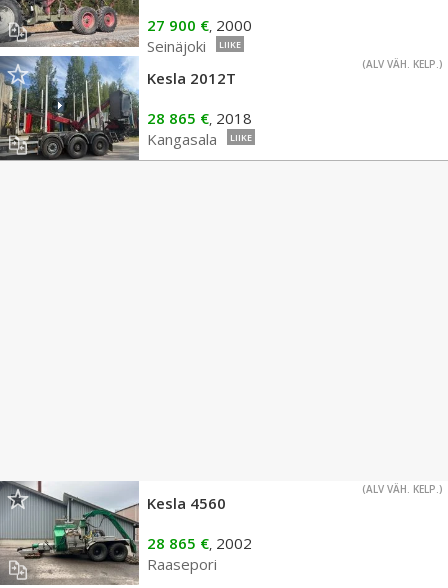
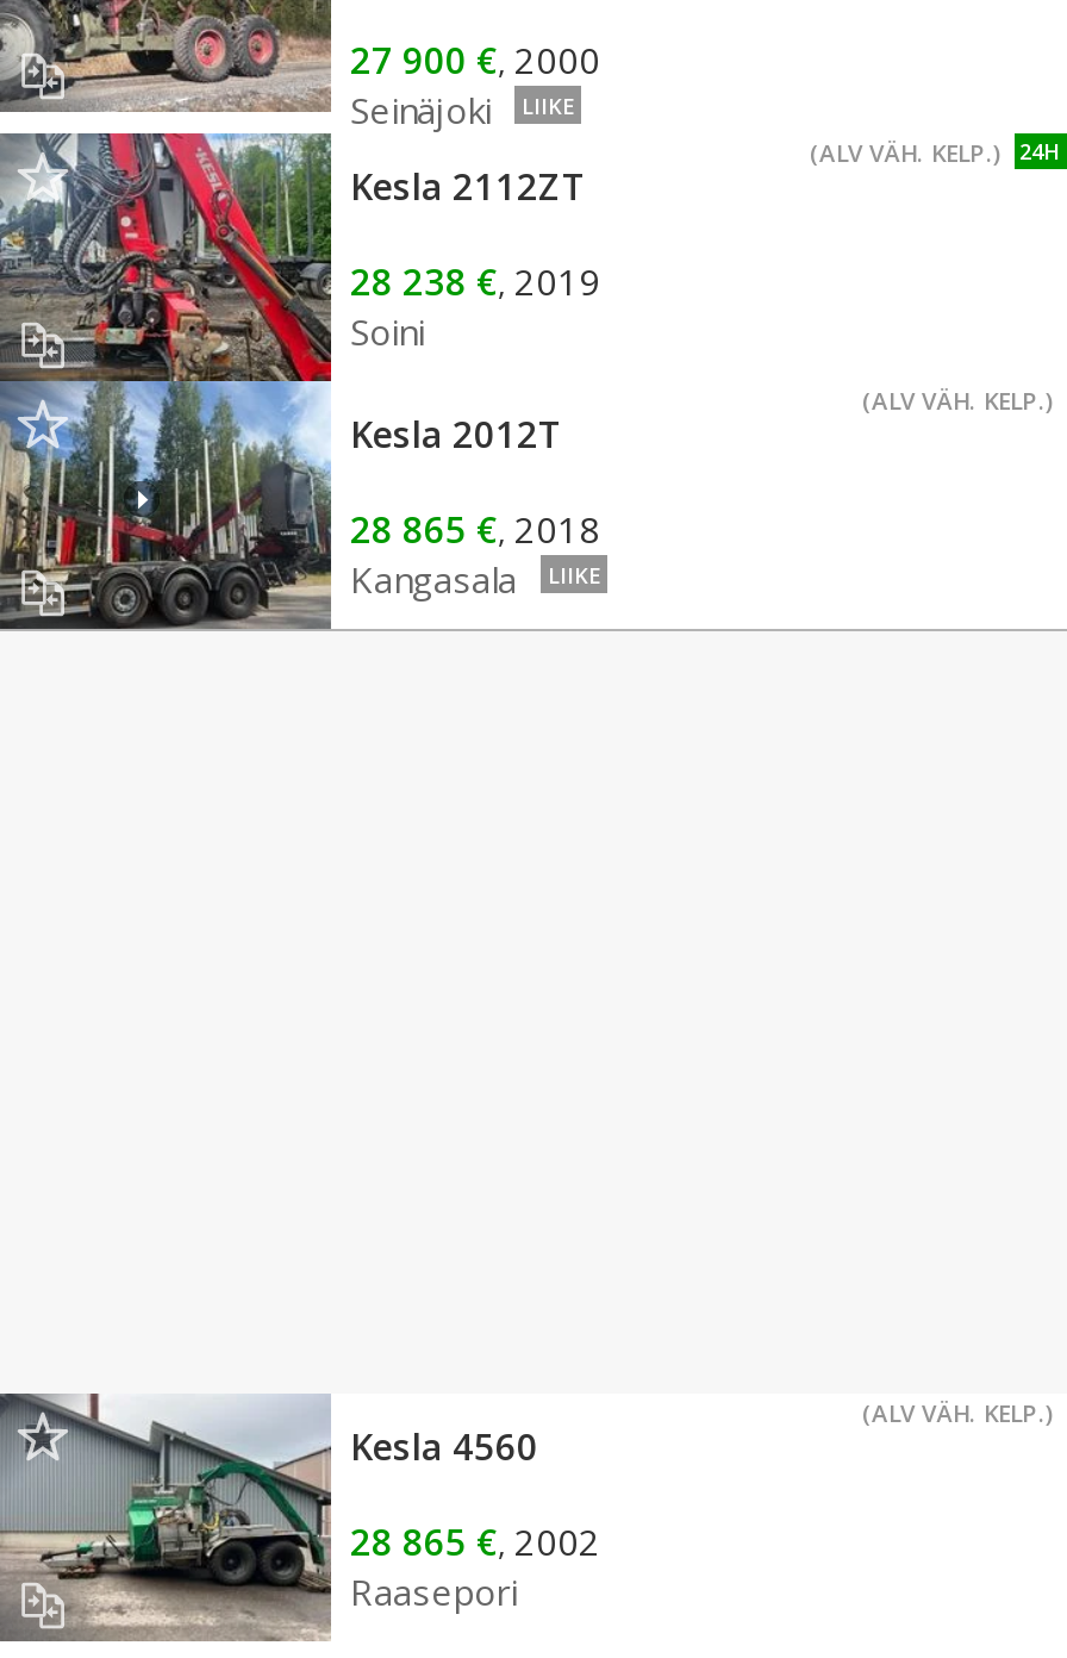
+ [image]
+ 24H
+ (ALV VÄH. KELP.)
+ Kesla 2112ZT
+ 28 238 €, 2019
+ Soini
